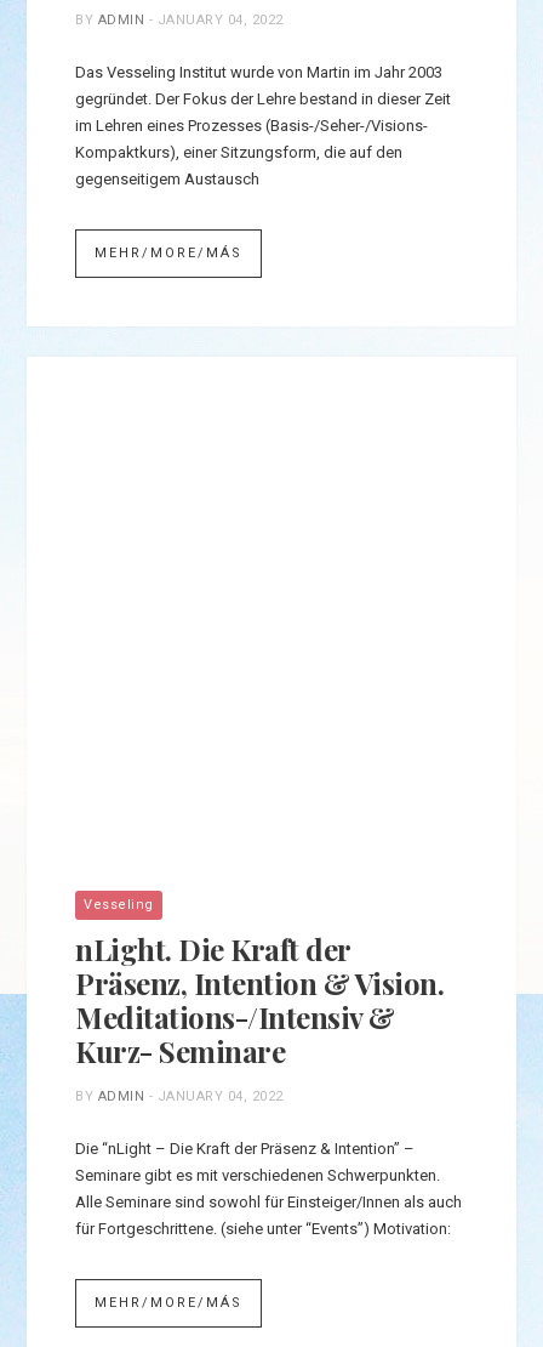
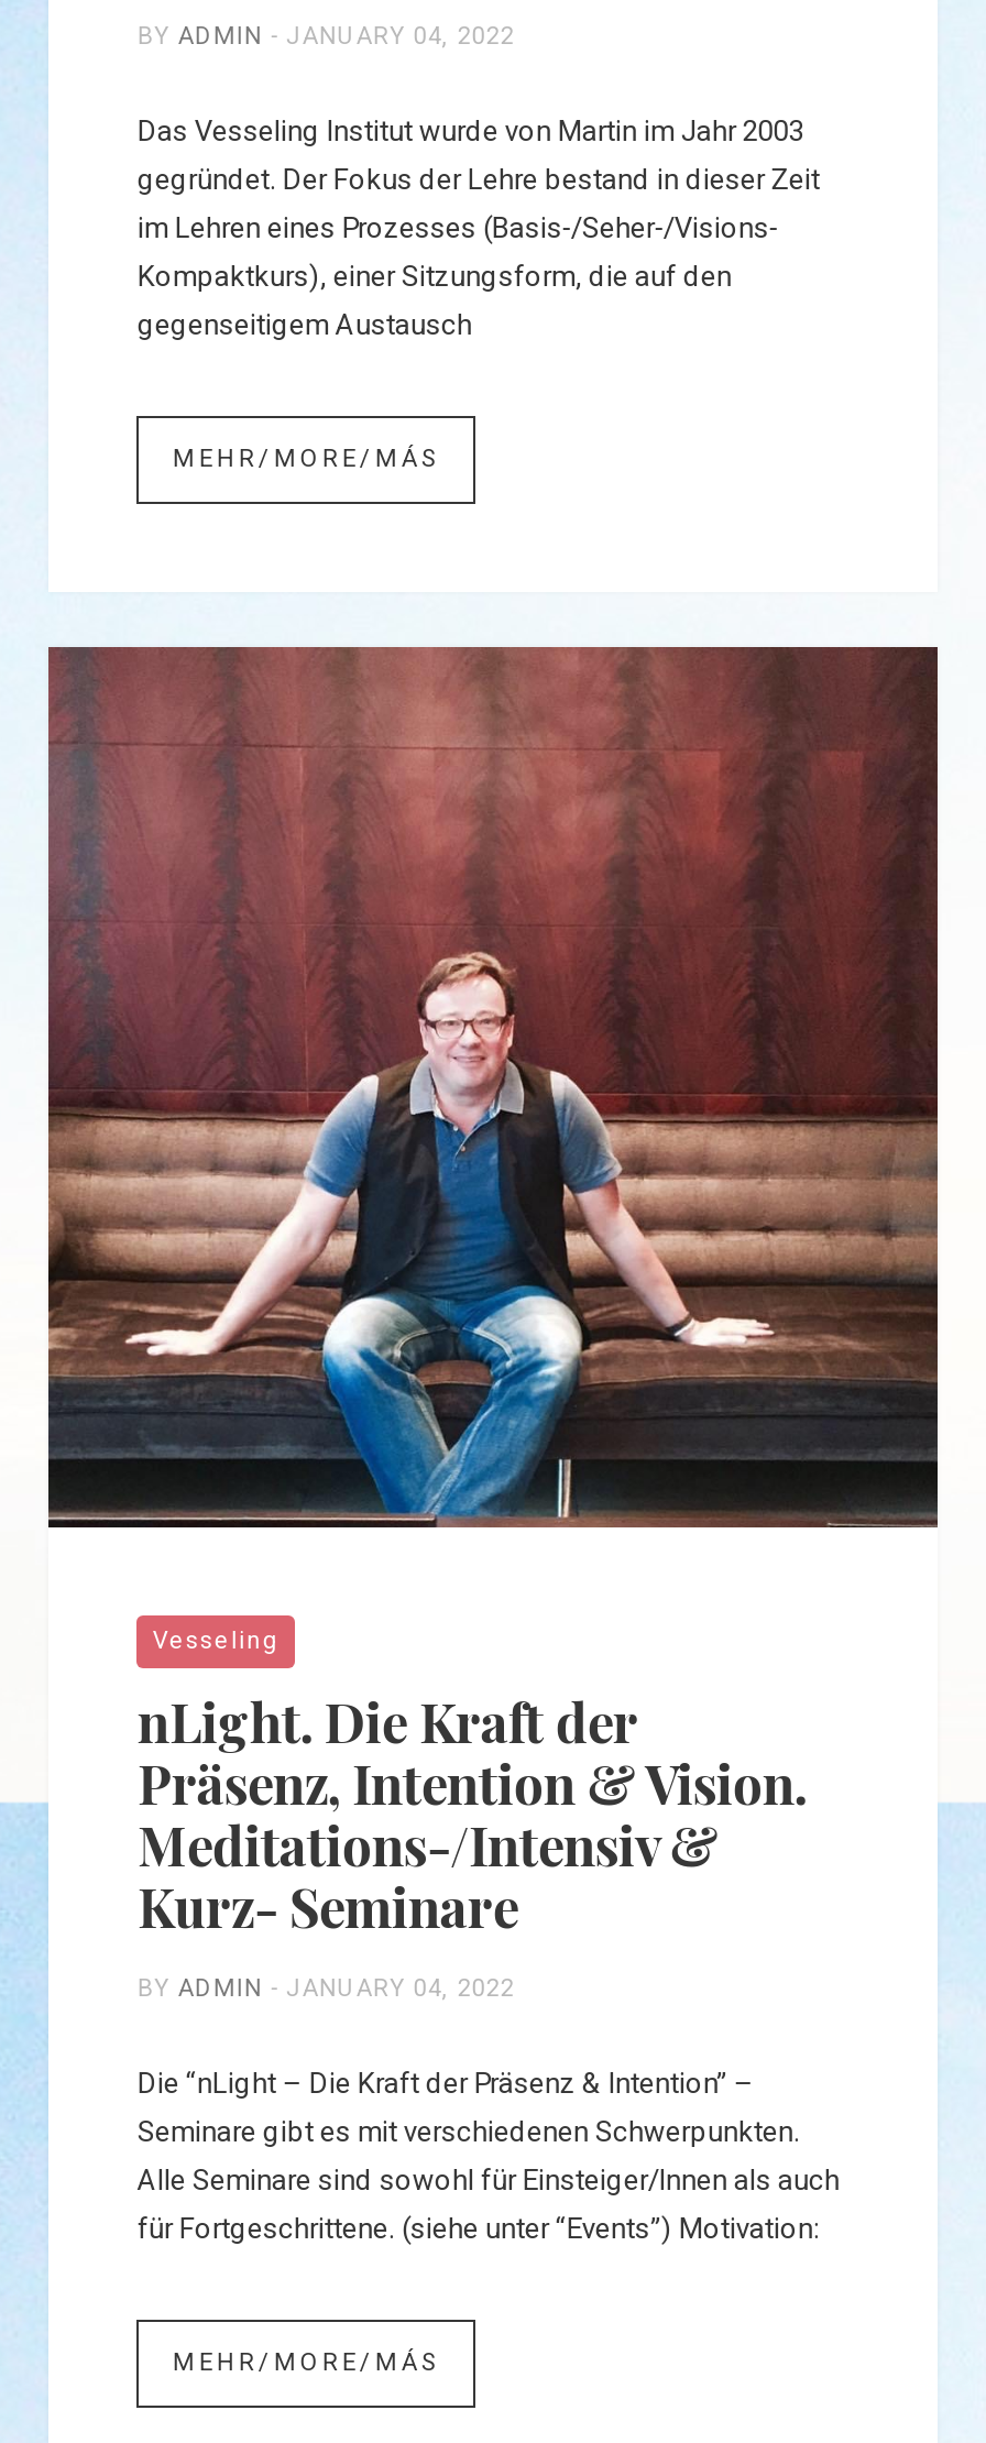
+ [image]
